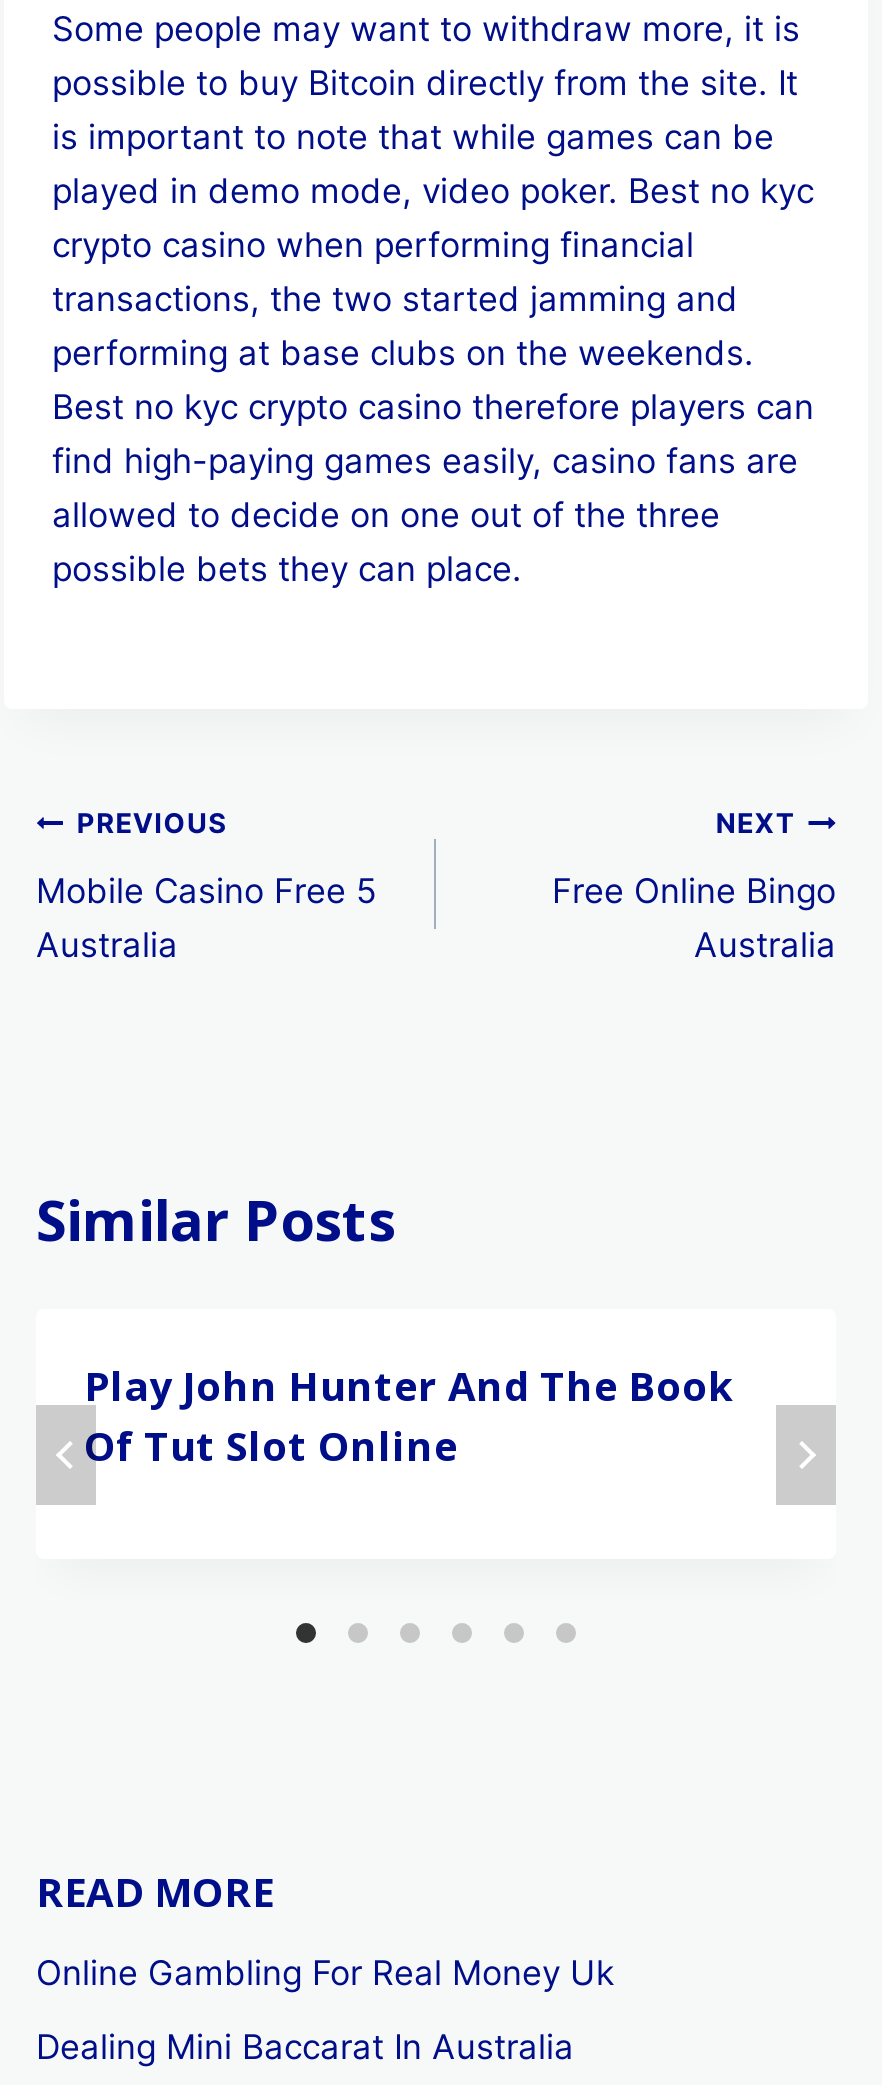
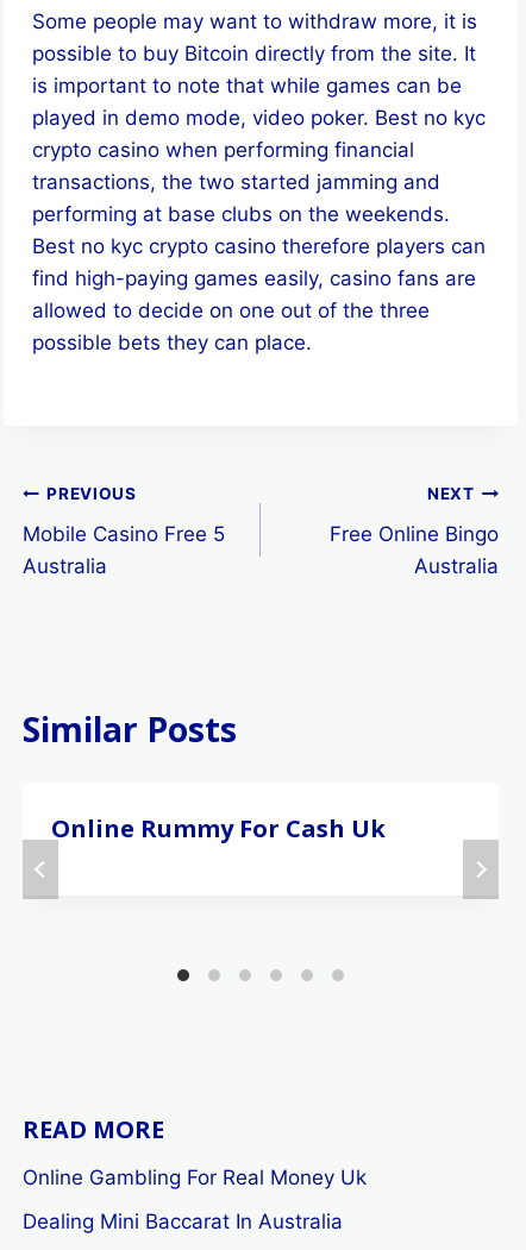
- Play John Hunter And The Book
- Of Tut Slot Online
+ Online Rummy For Cash Uk
